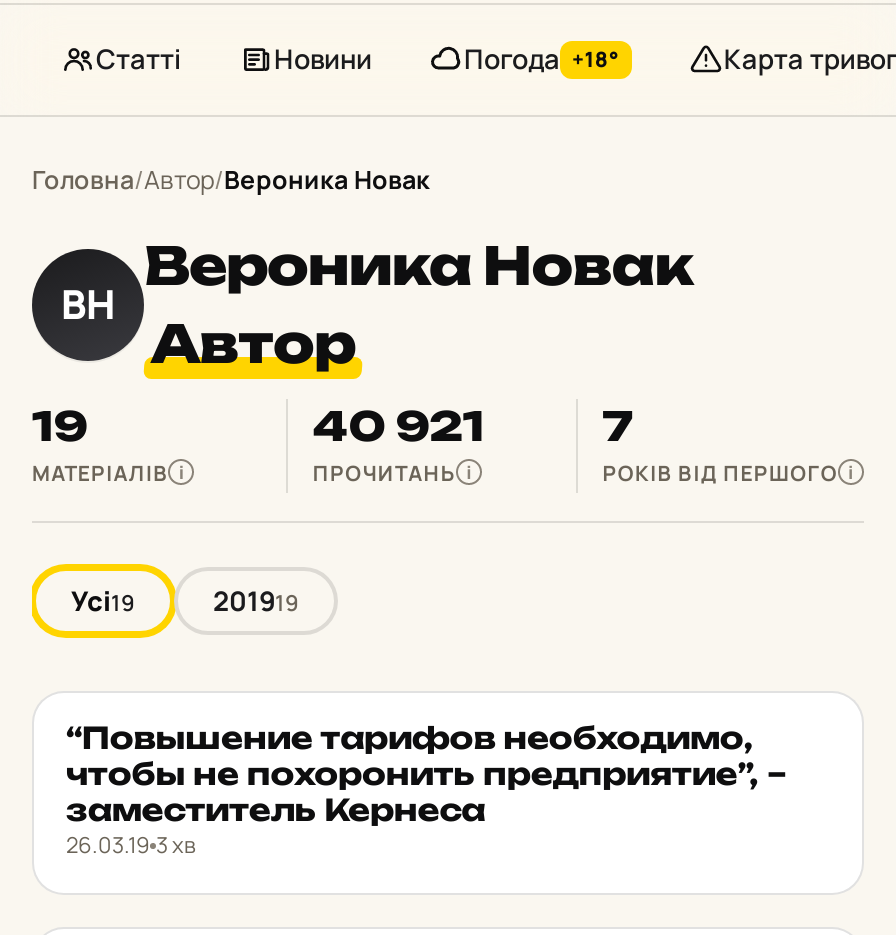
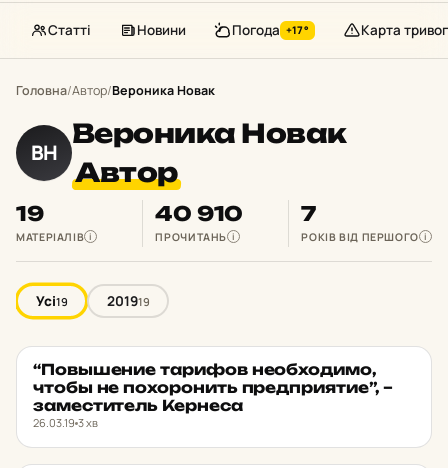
- Погода +18°
+ Погода +17°

- 40 921
+ 40 910
